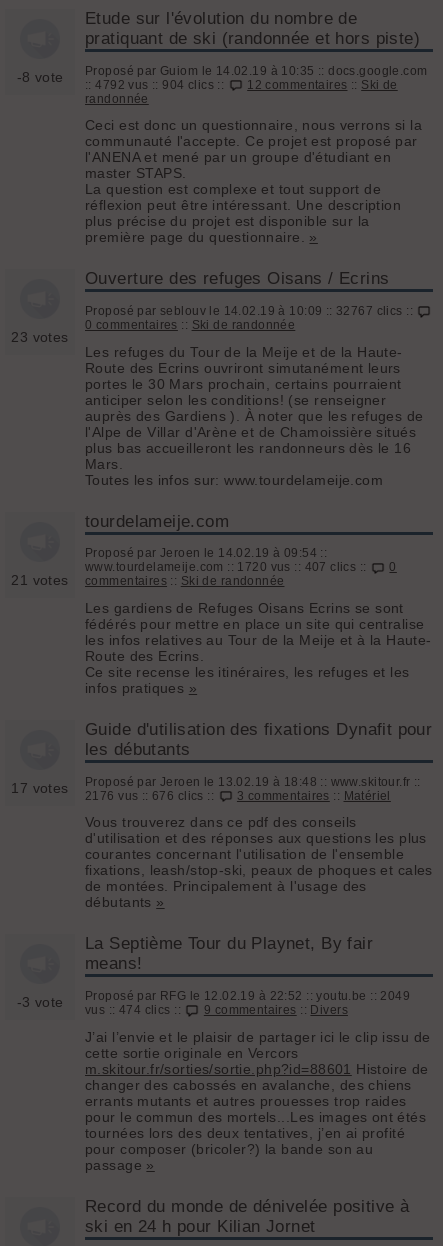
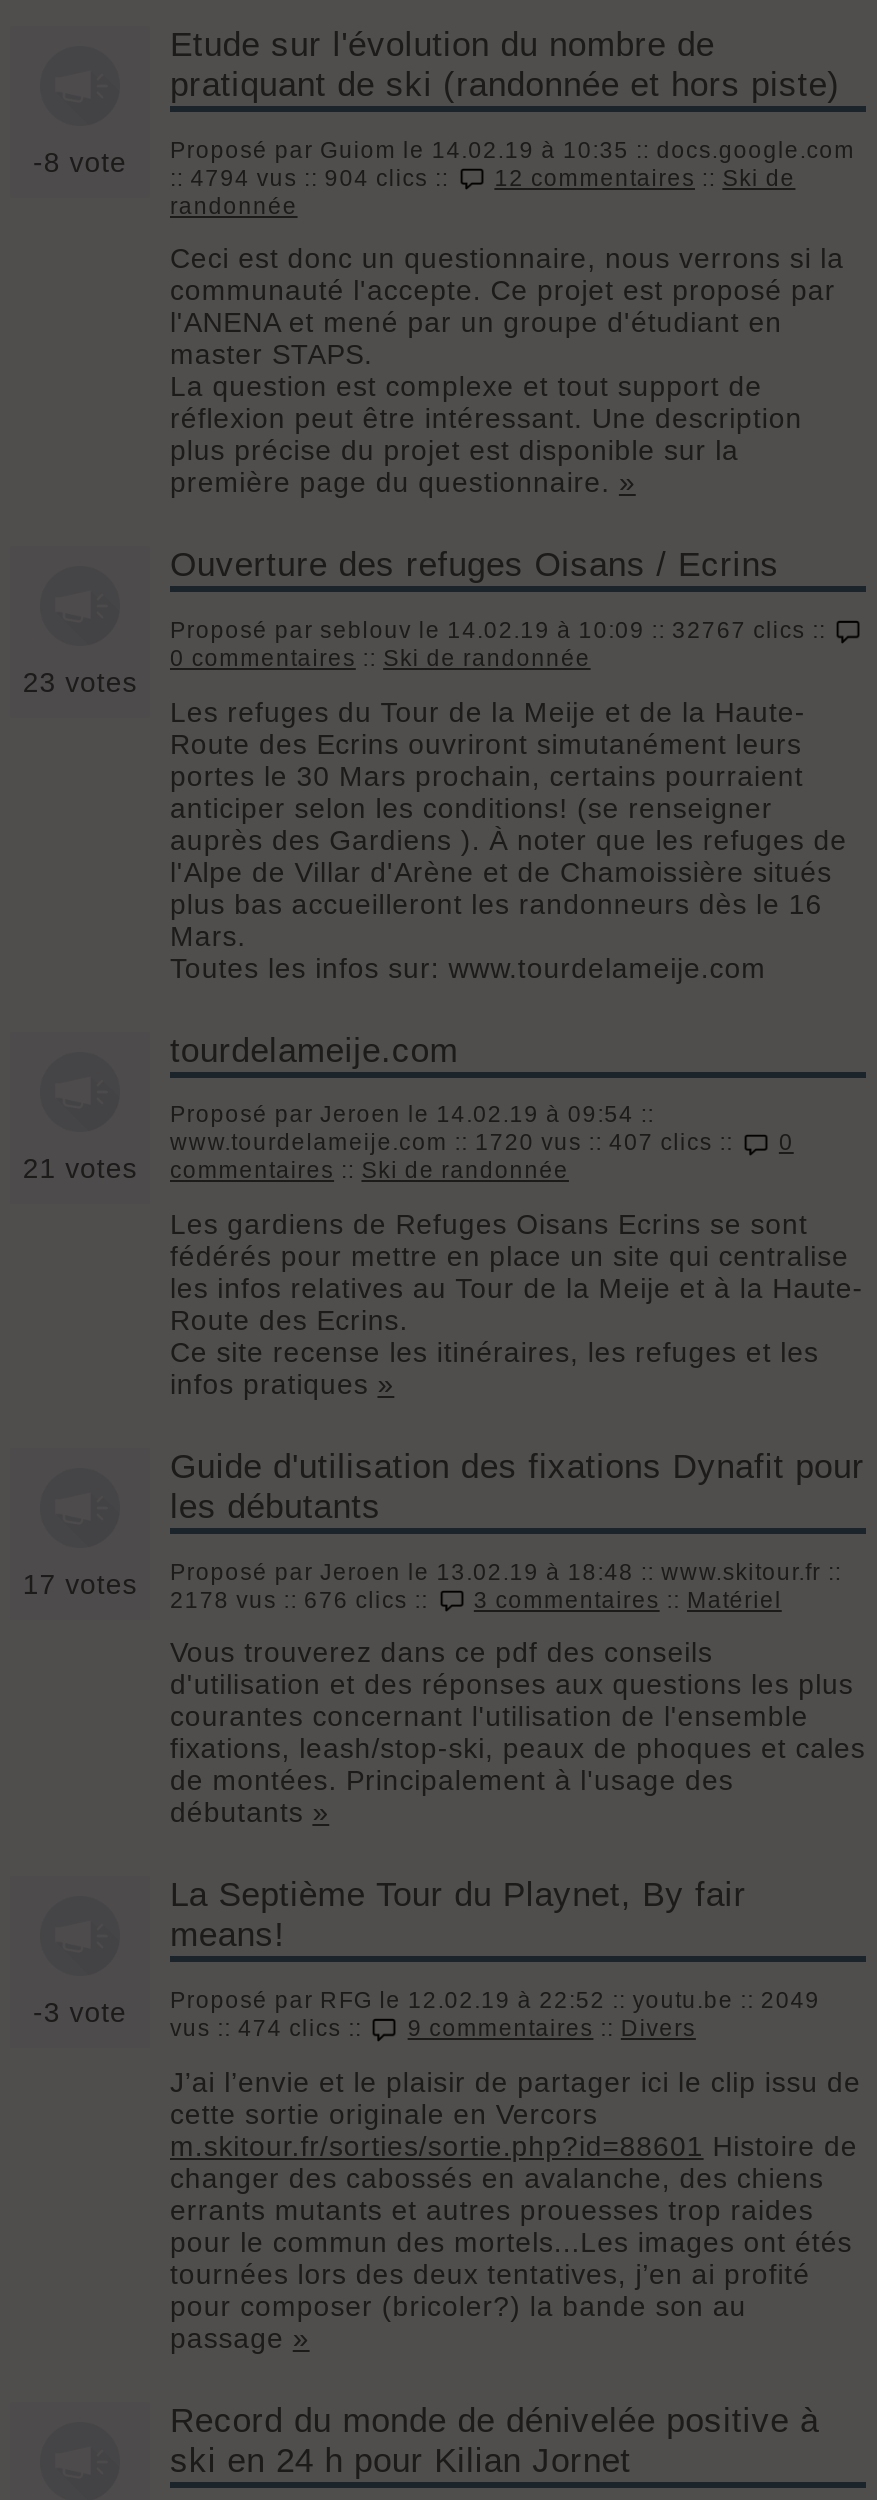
- -8 vote :: 4792 vus :: 904 clics :: Proposé par Guiom le 14.02.19 à 10:35 :: docs.google.com 12 commentaires:: Ski de
+ -8 vote :: 4794 vus :: 904 clics :: Proposé par Guiom le 14.02.19 à 10:35 :: docs.google.com 12 commentaires:: Ski de

- 17 votes 2176 vus :: 676 clics :: Proposé par Jeroen le 13.02.19 à 18:48 :: www.skitour.fr :: 3 commentaires:: Matériel
+ 17 votes 2178 vus :: 676 clics :: Proposé par Jeroen le 13.02.19 à 18:48 :: www.skitour.fr :: 3 commentaires:: Matériel
